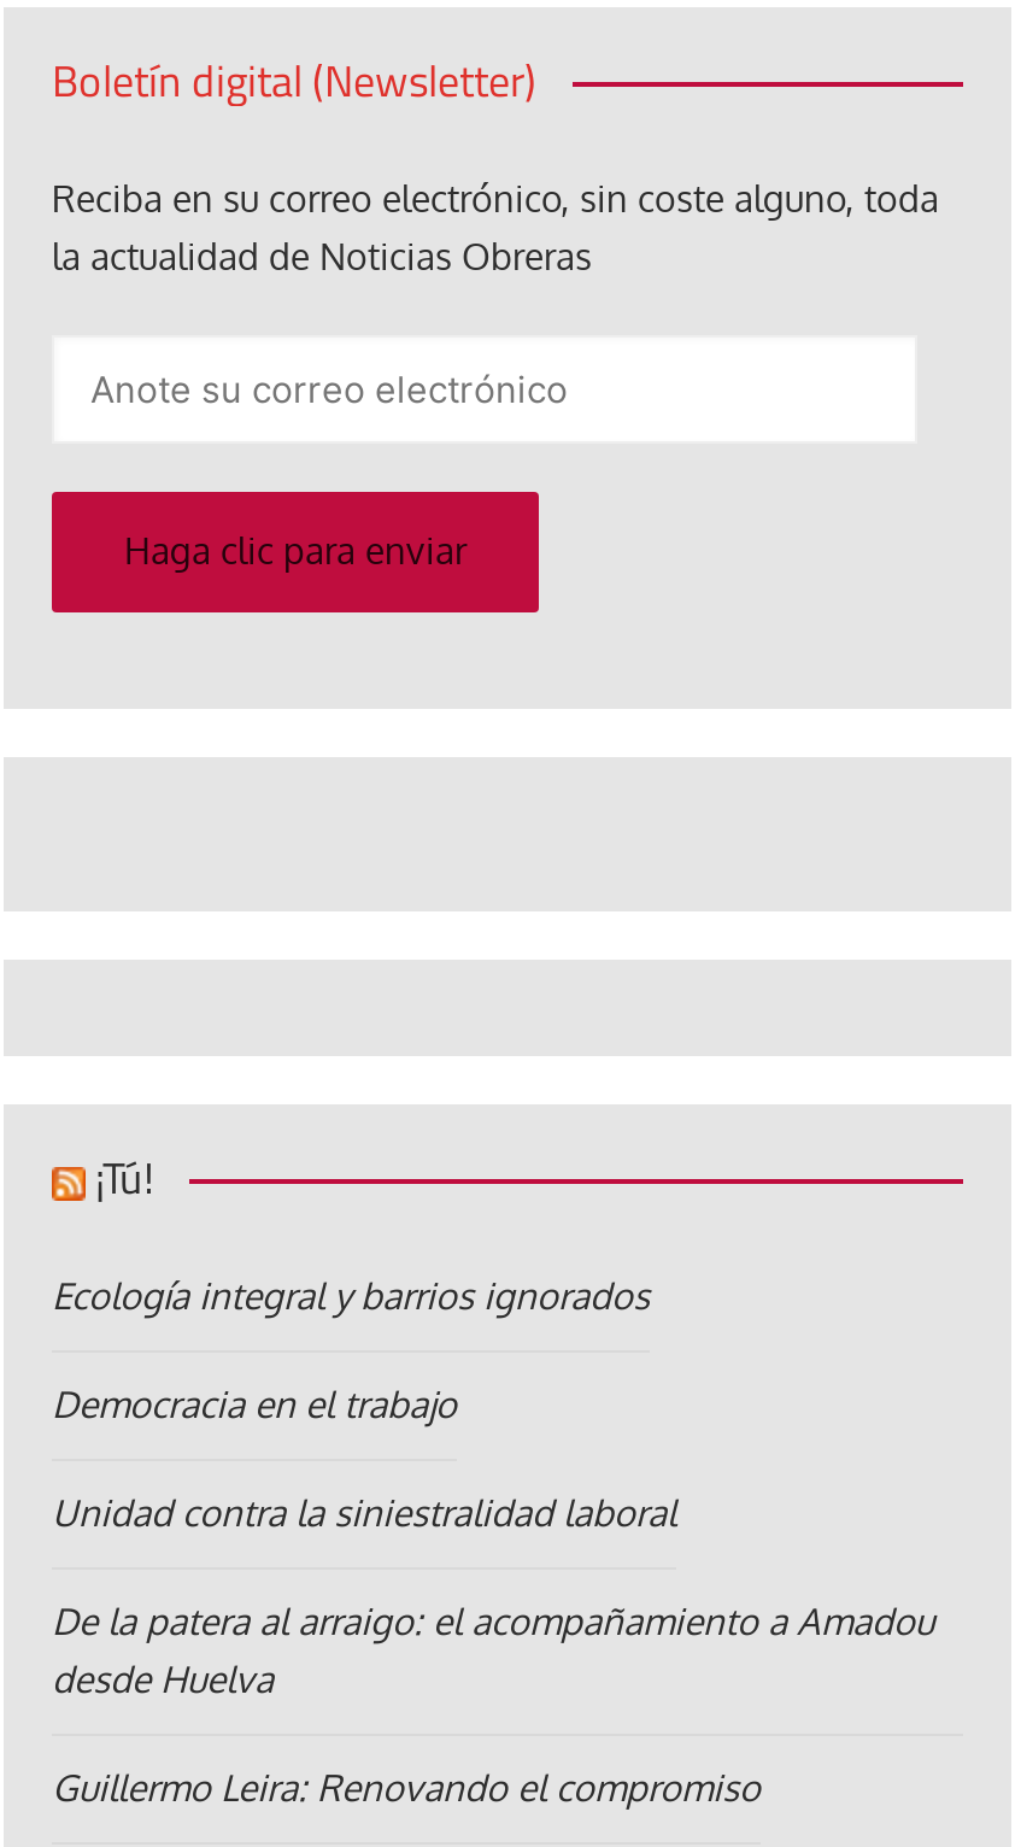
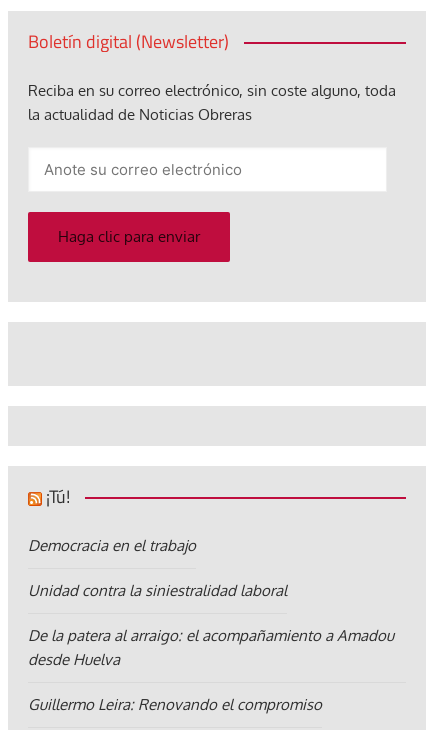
- Ecología integral y barrios ignorados
